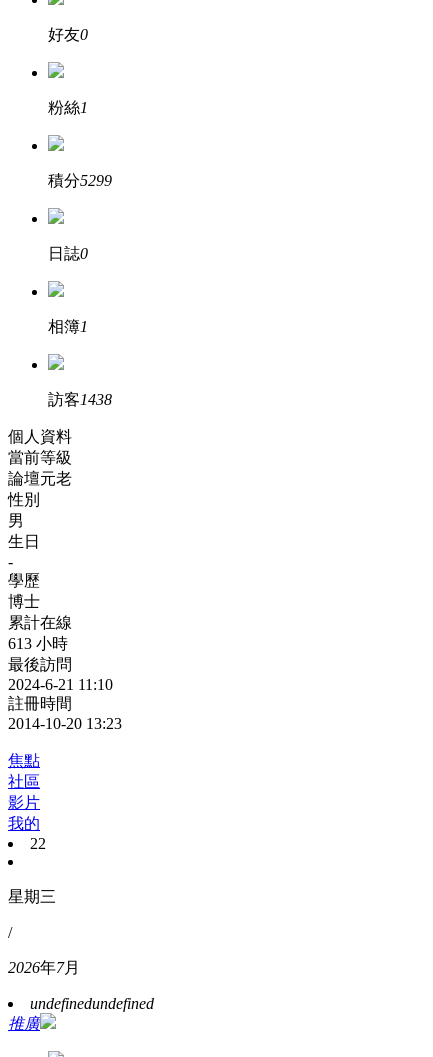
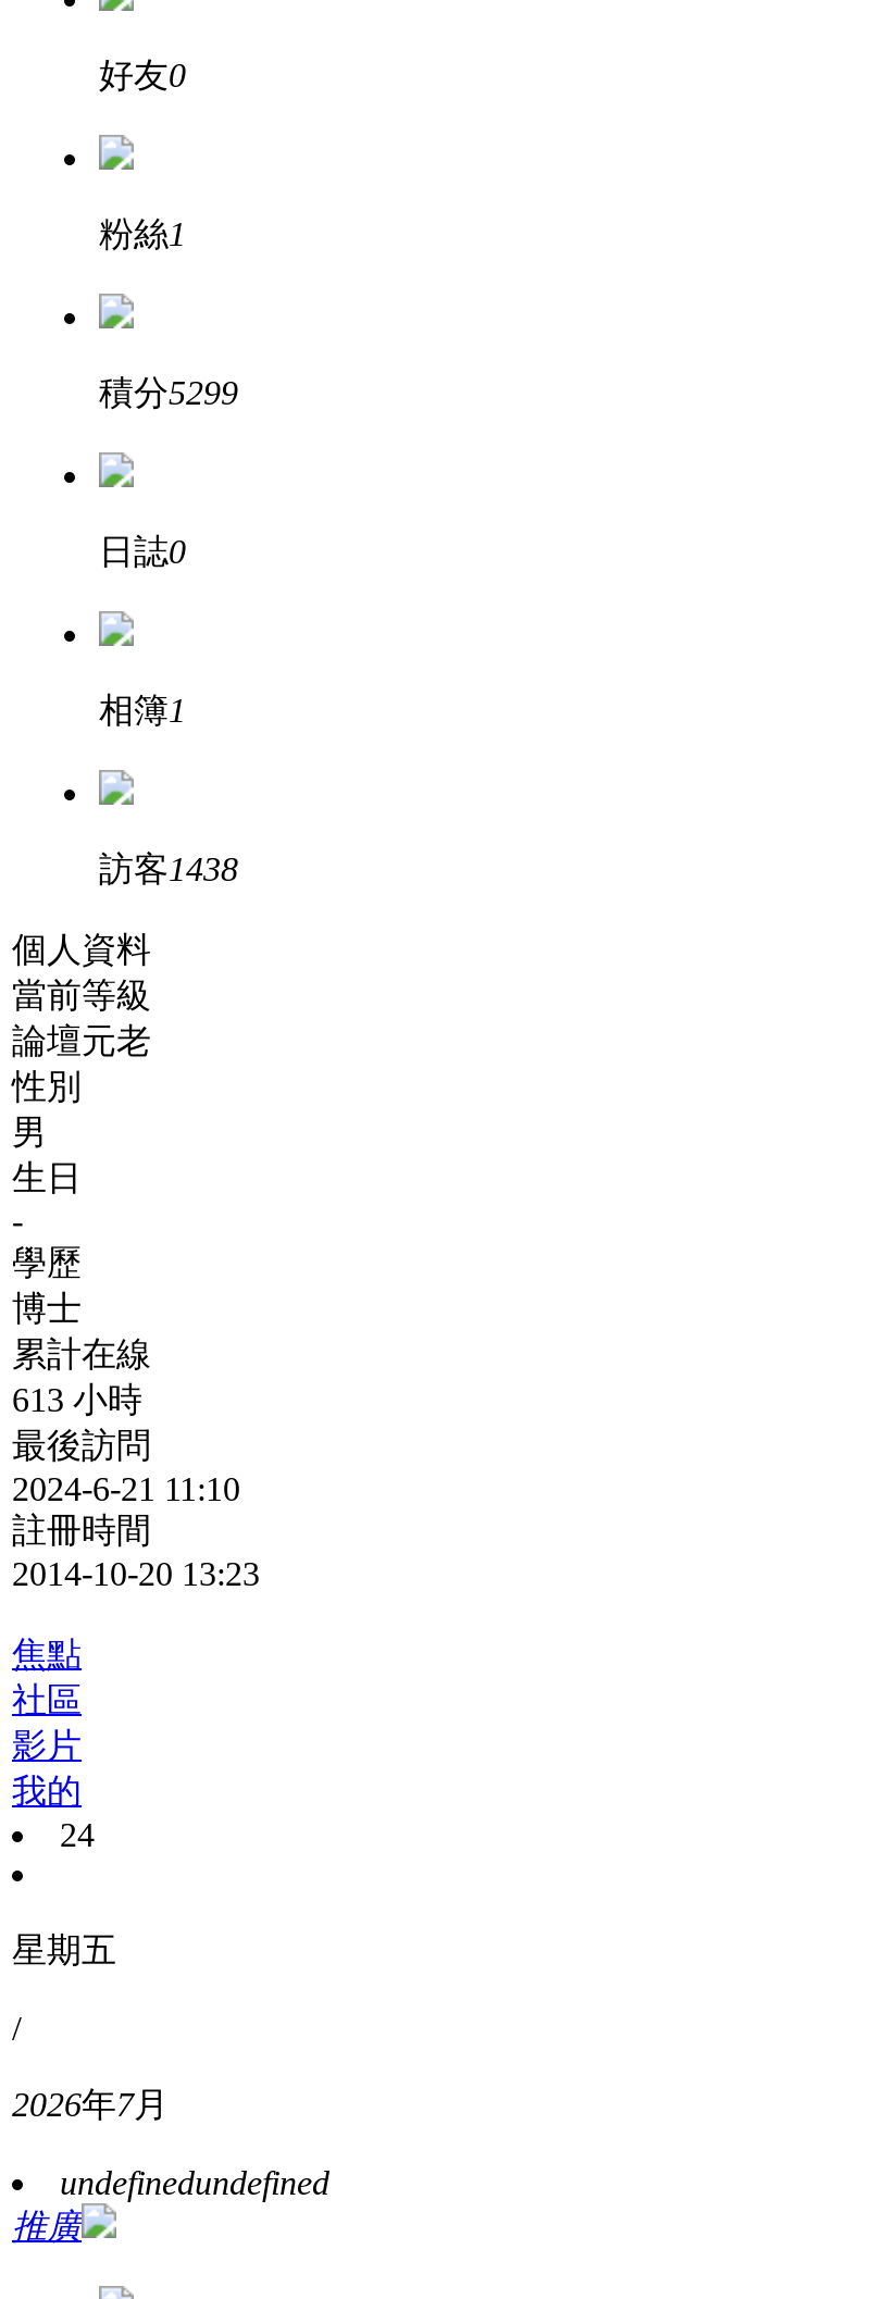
- 22
+ 24

- 星期三
+ 星期五
